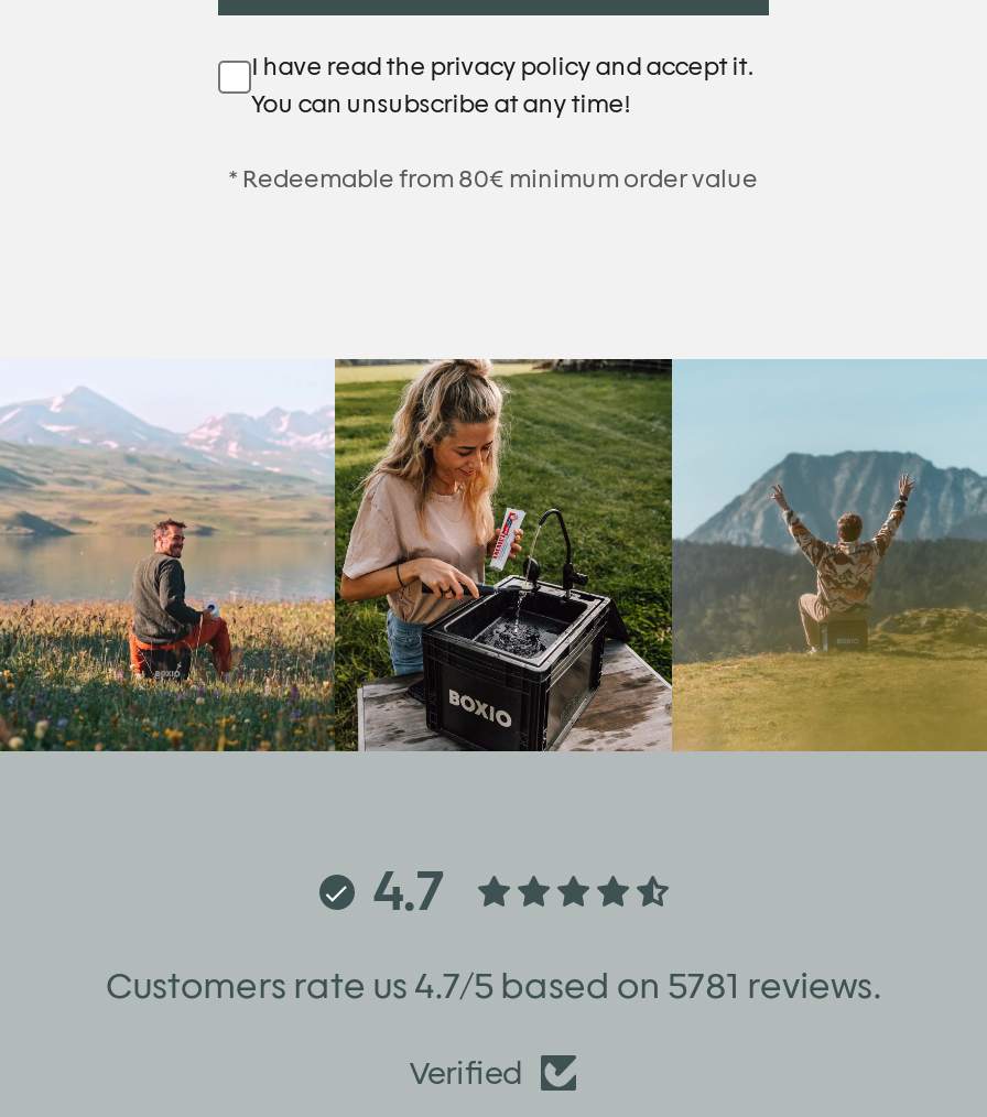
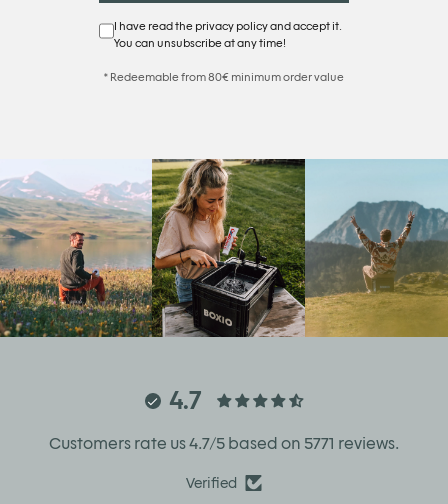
- Customers rate us 4.7/5 based on 5781 reviews.
+ Customers rate us 4.7/5 based on 5771 reviews.
